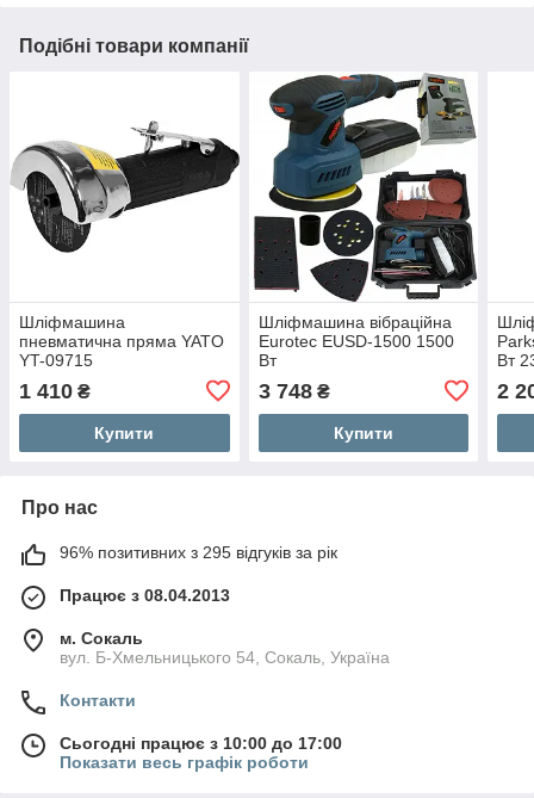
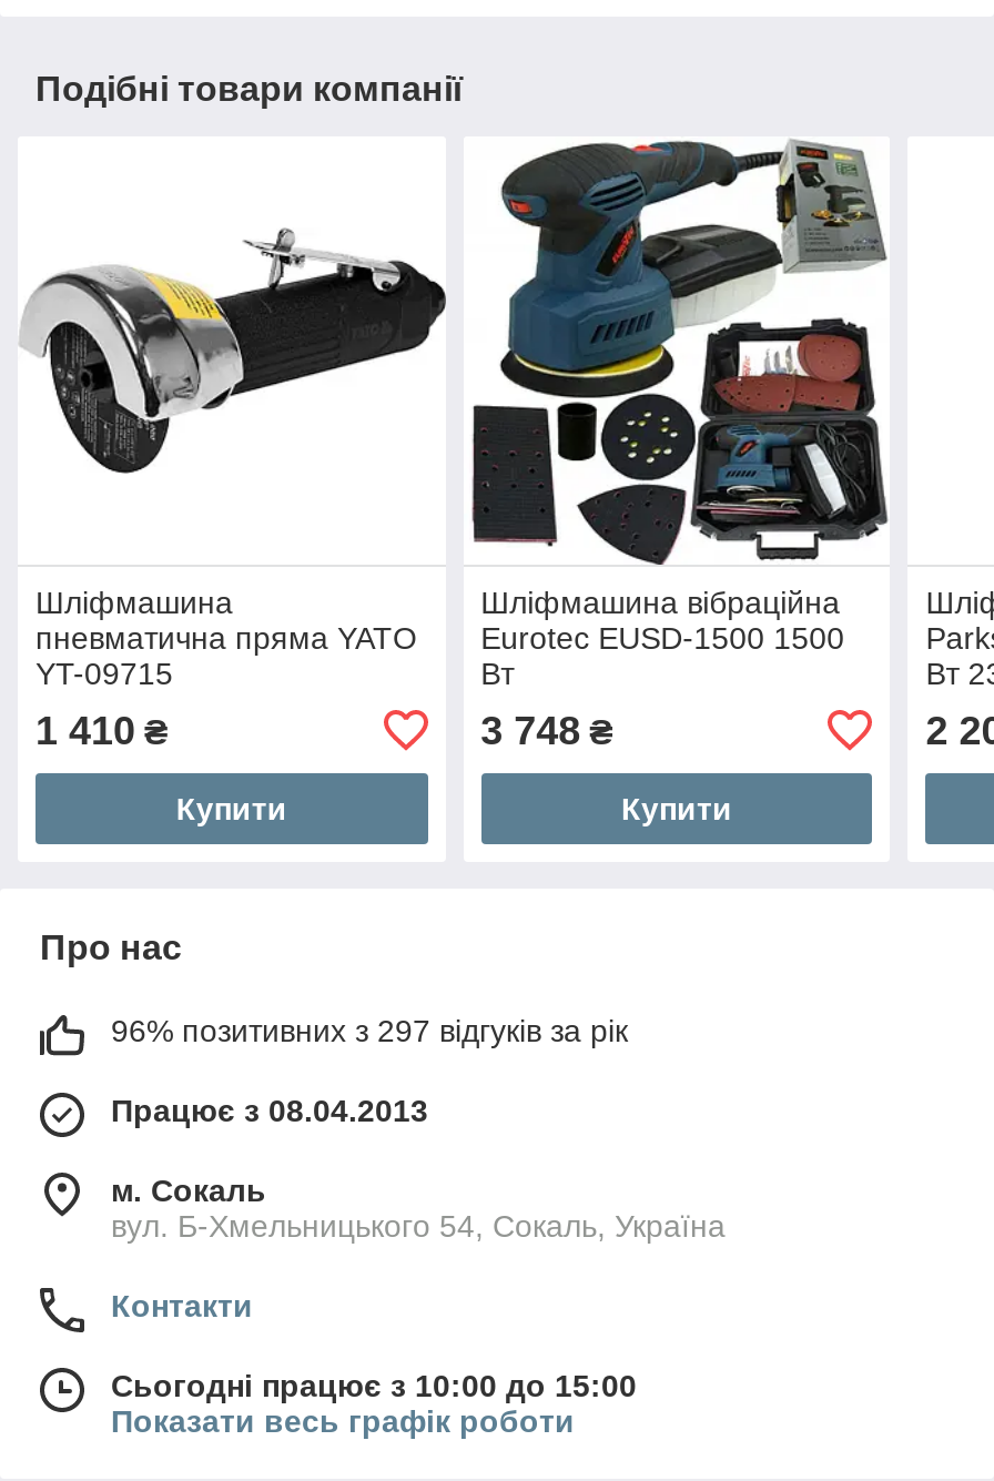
- 96% позитивних з 295 відгуків за рік
+ 96% позитивних з 297 відгуків за рік

- Сьогодні працює з 10:00 до 17:00
+ Сьогодні працює з 10:00 до 15:00
